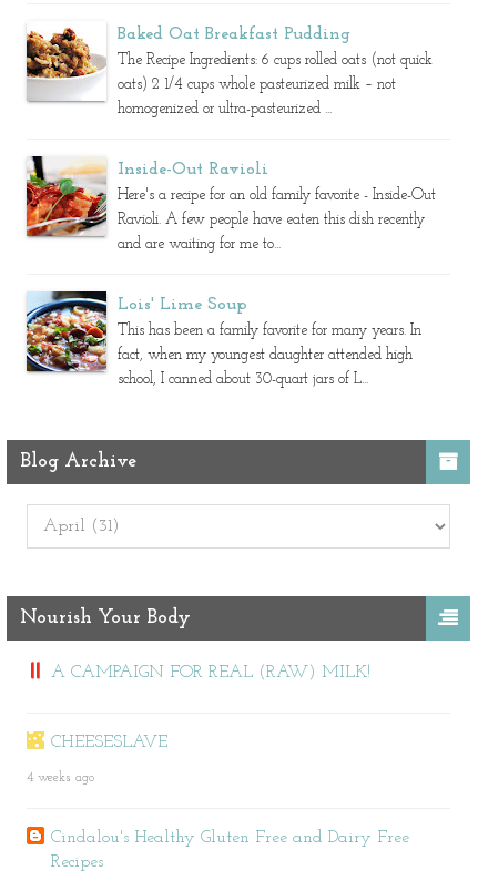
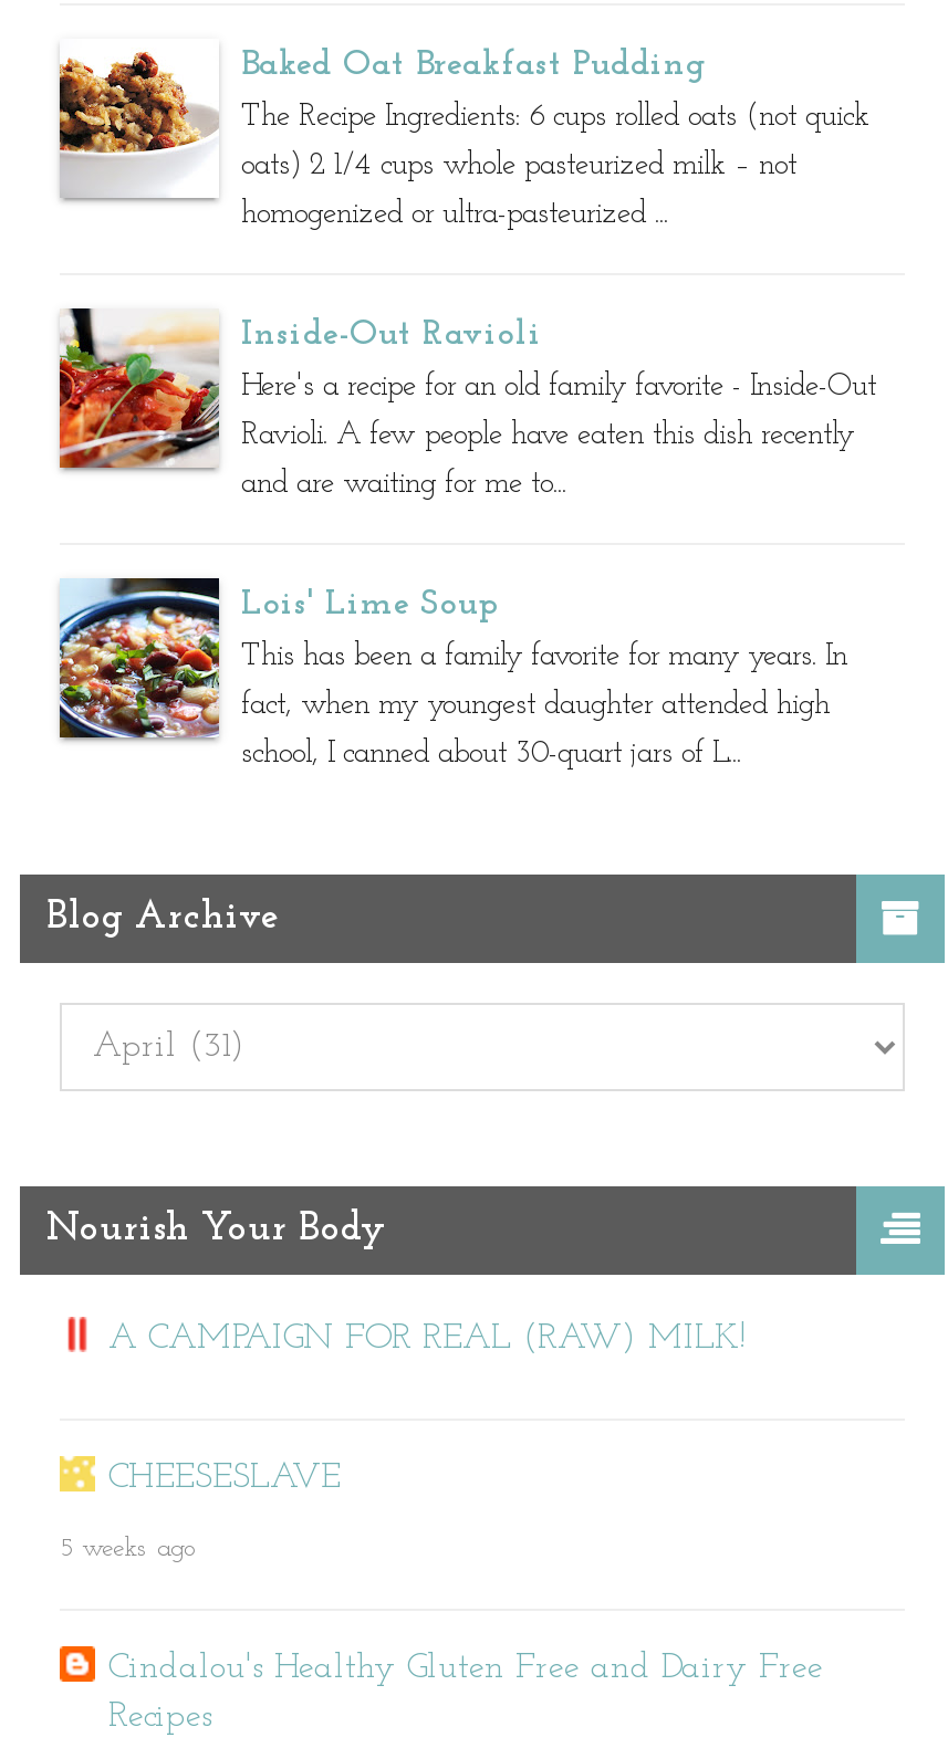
- 4 weeks ago
+ 5 weeks ago
